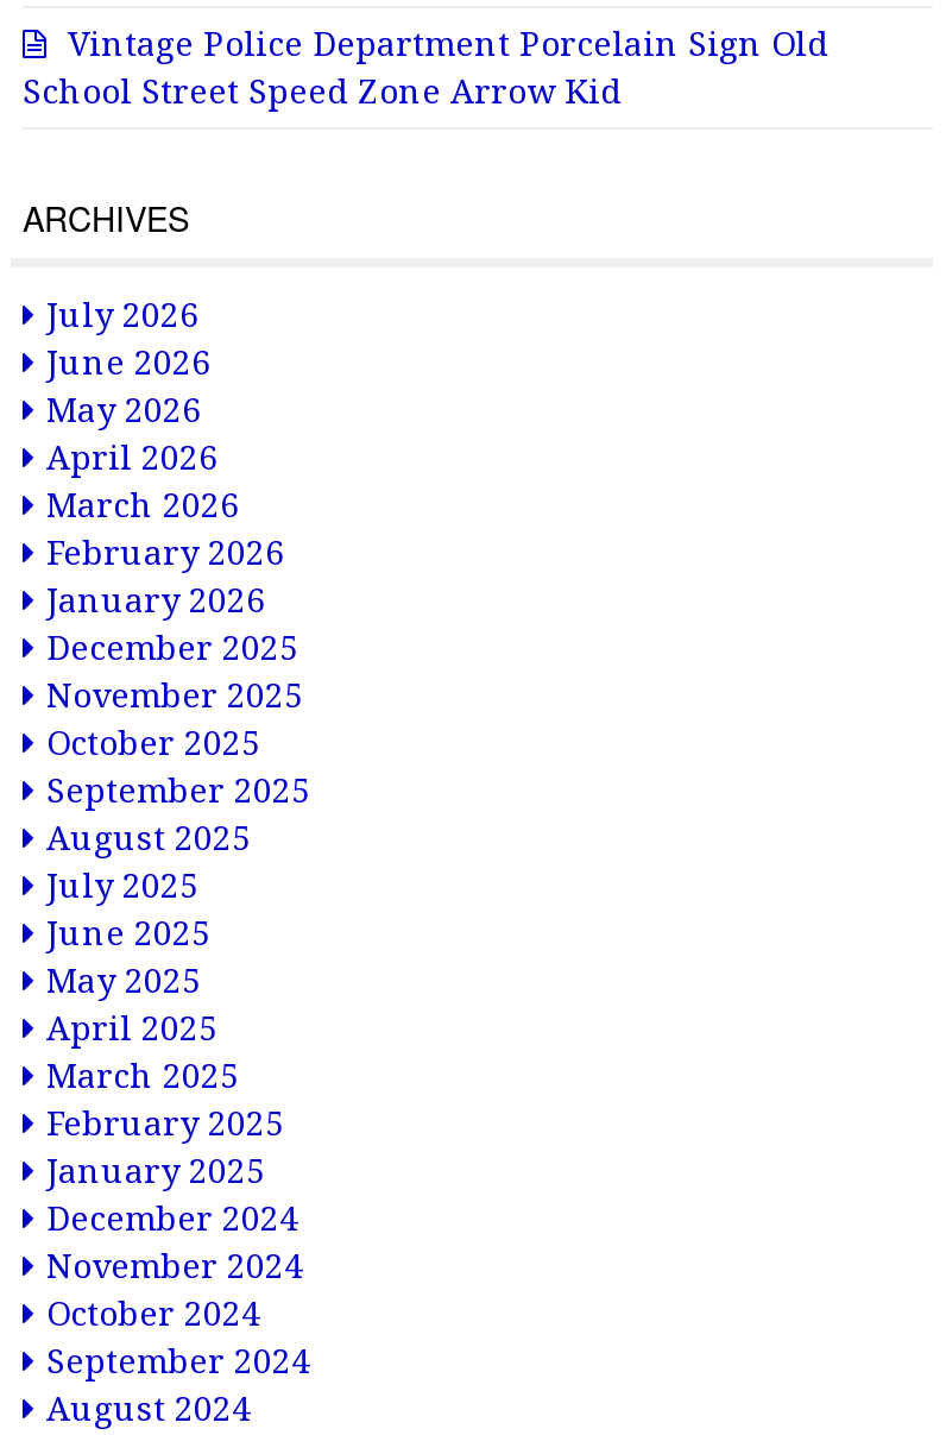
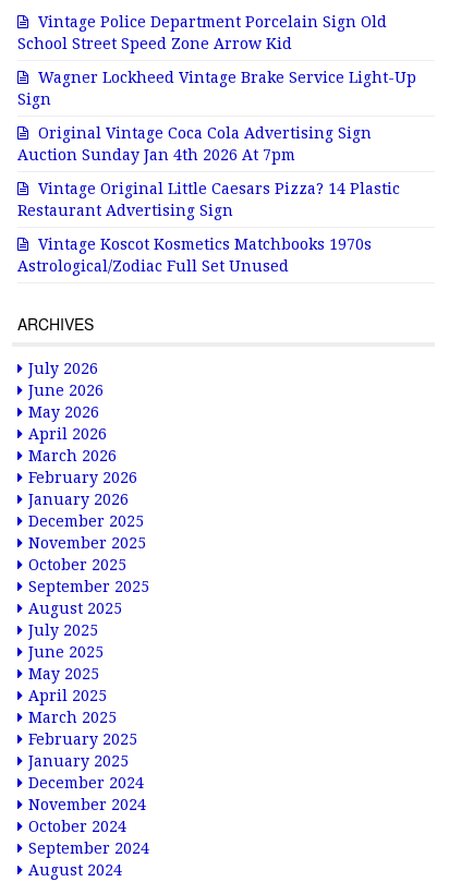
+ Wagner Lockheed Vintage Brake Service Light-Up
+ Sign
+ Original Vintage Coca Cola Advertising Sign
+ Auction Sunday Jan 4th 2026 At 7pm
+ Vintage Original Little Caesars Pizza? 14 Plastic
+ Restaurant Advertising Sign
+ Vintage Koscot Kosmetics Matchbooks 1970s
+ Astrological/Zodiac Full Set Unused
